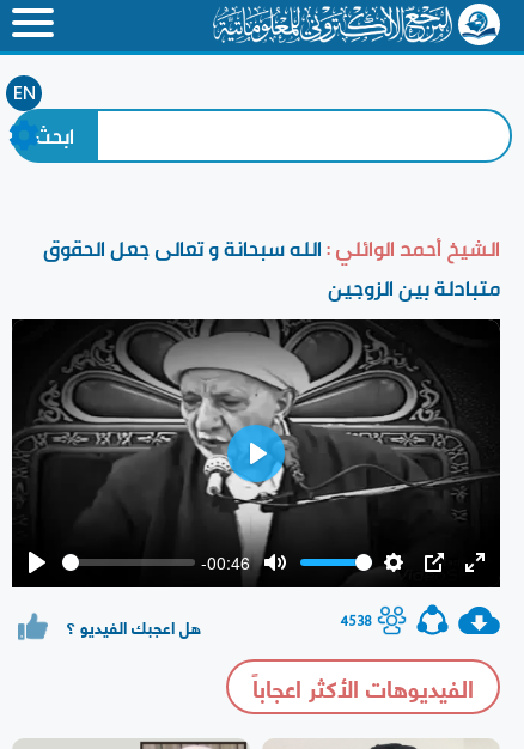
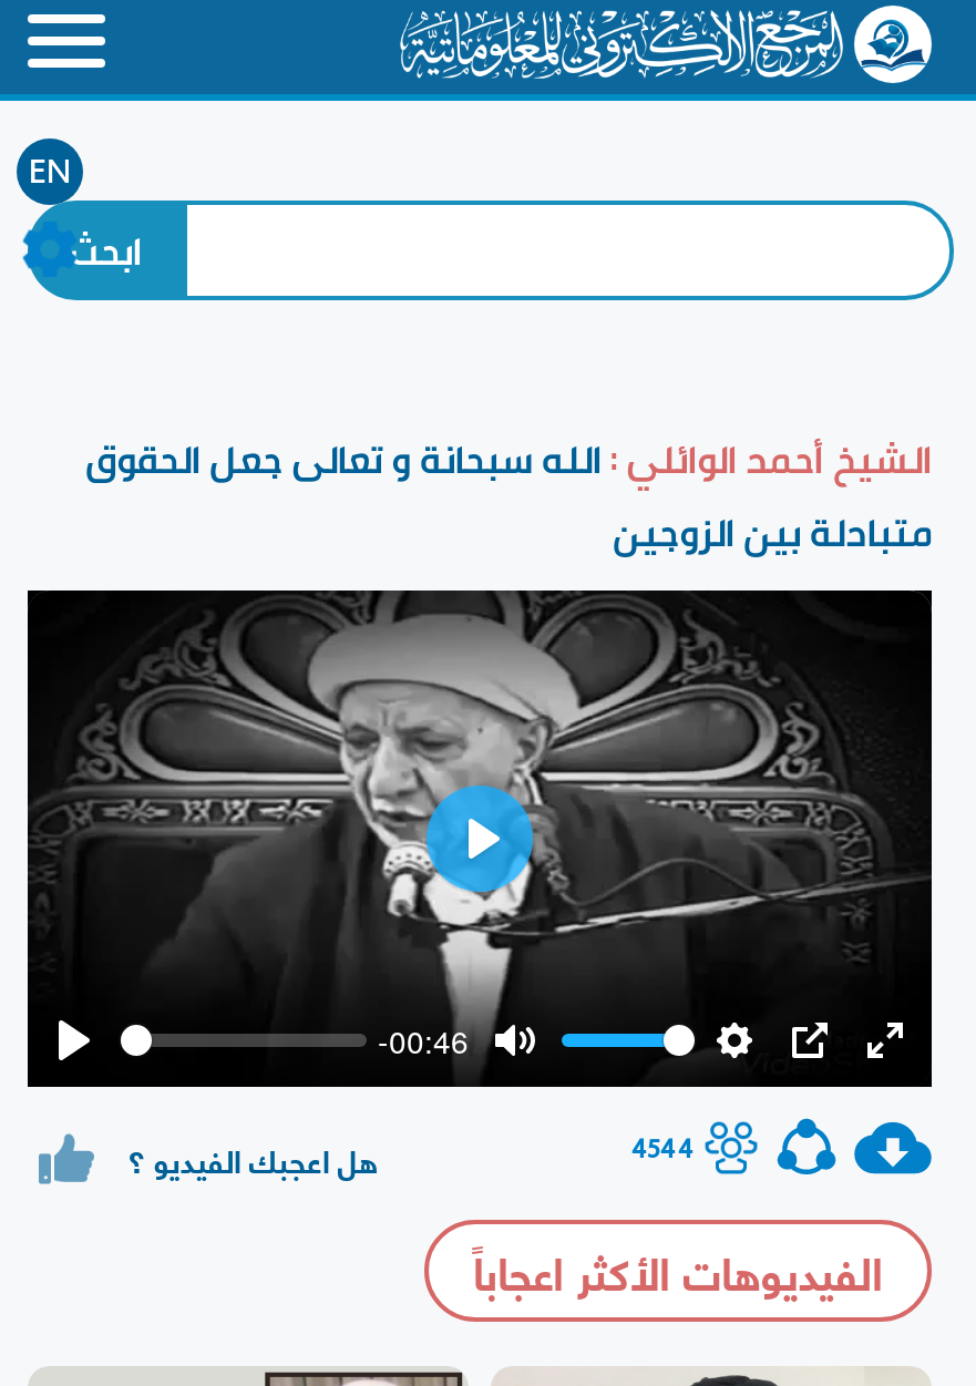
- 4538
+ 4544
